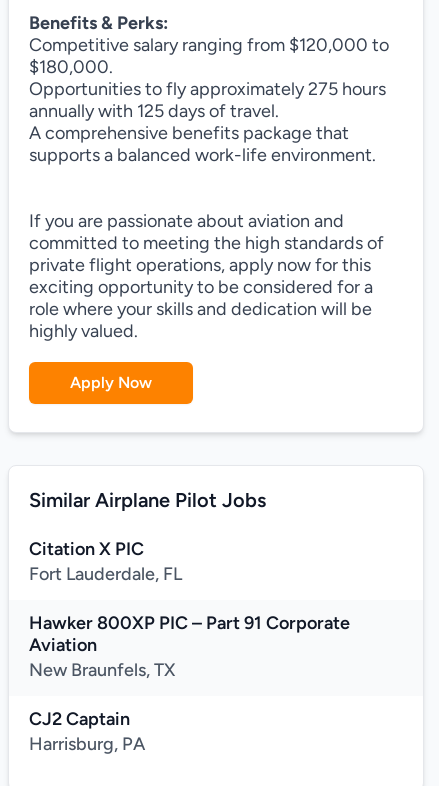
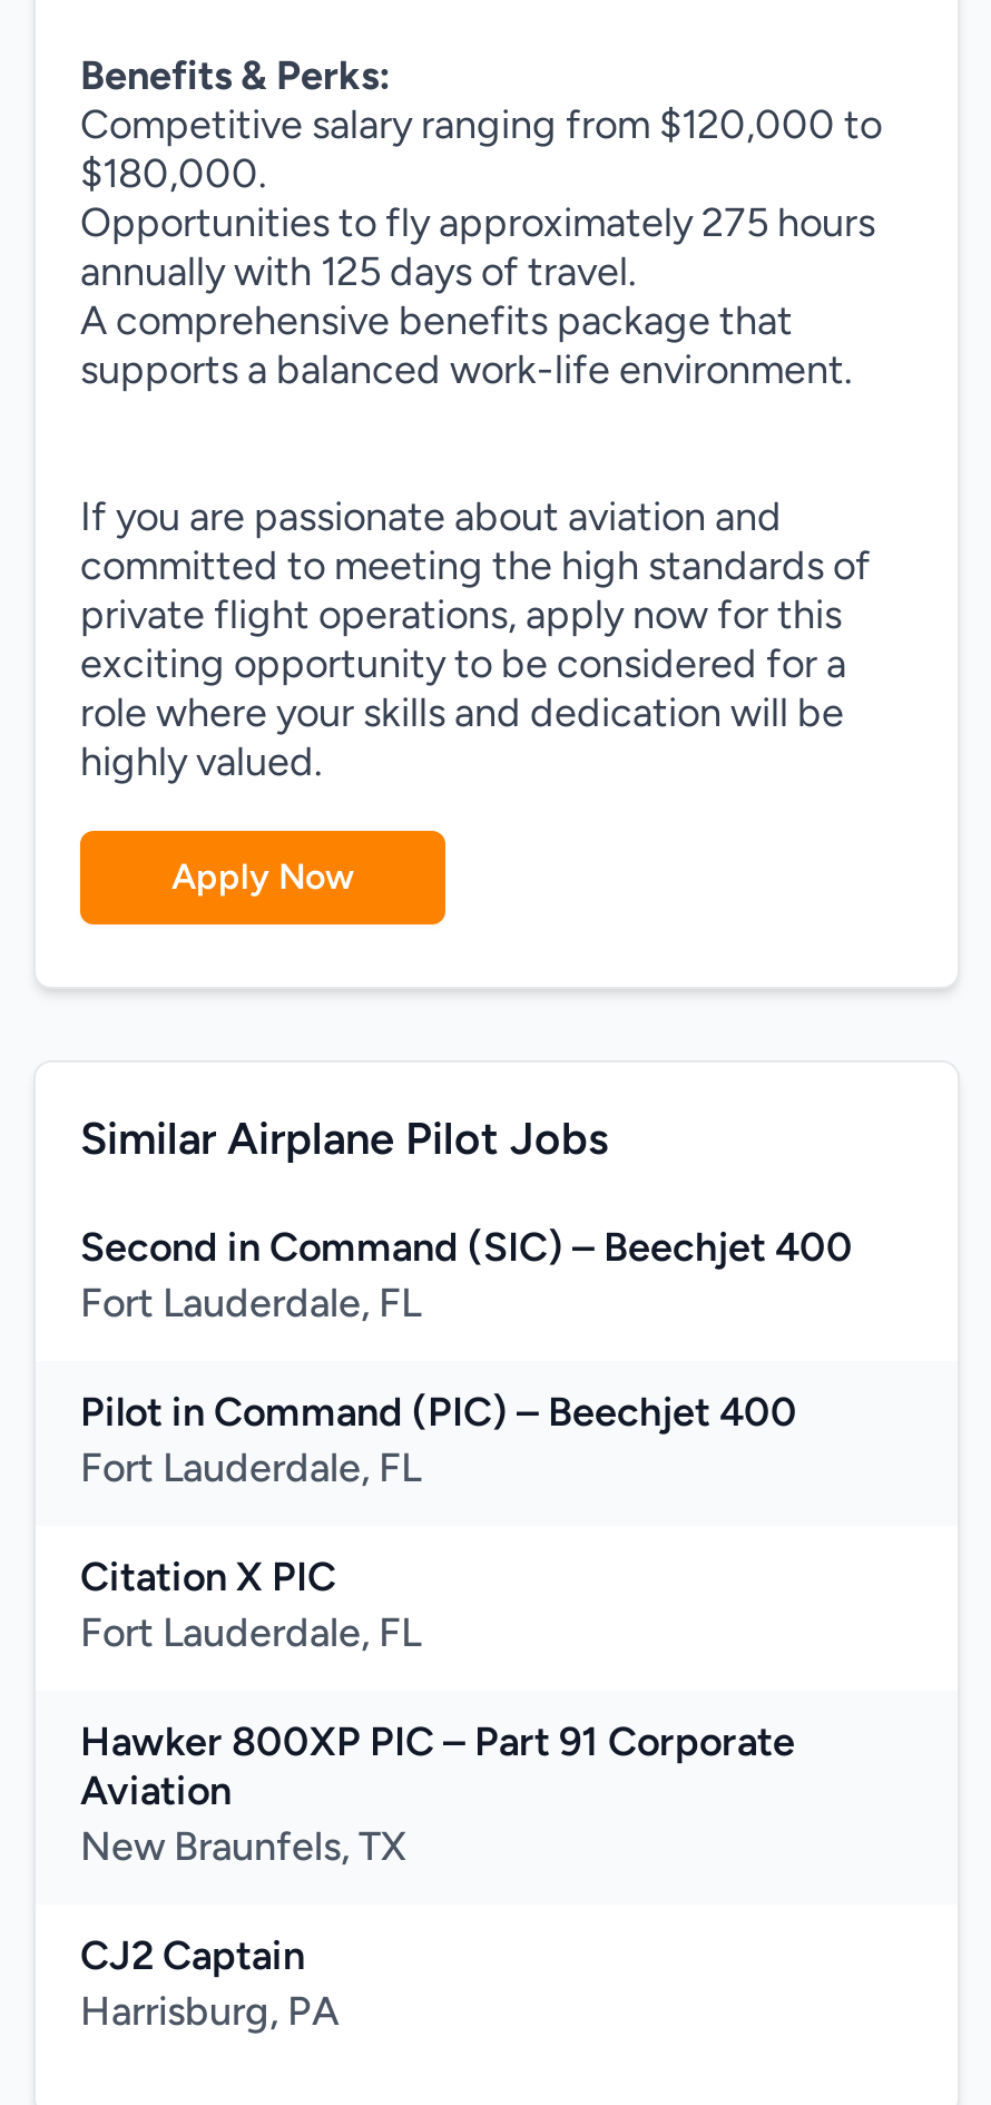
+ Second in Command (SIC) – Beechjet 400
+ Fort Lauderdale, FL
+ Pilot in Command (PIC) – Beechjet 400
+ Fort Lauderdale, FL
